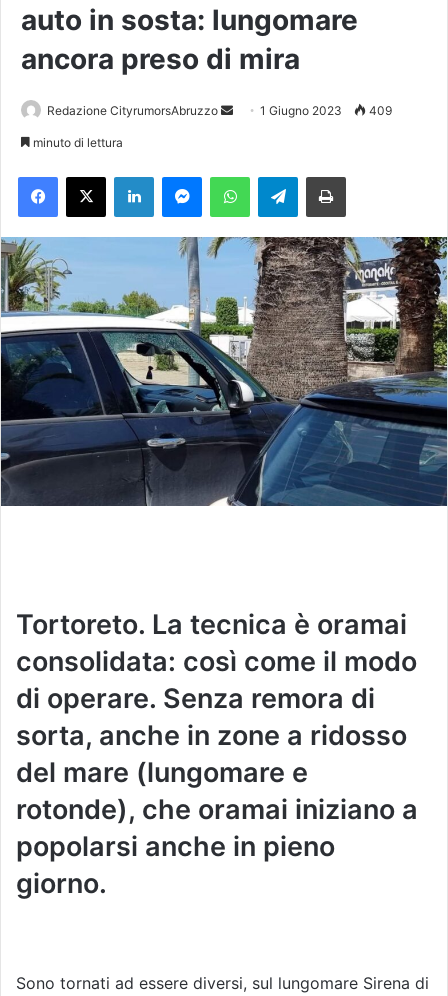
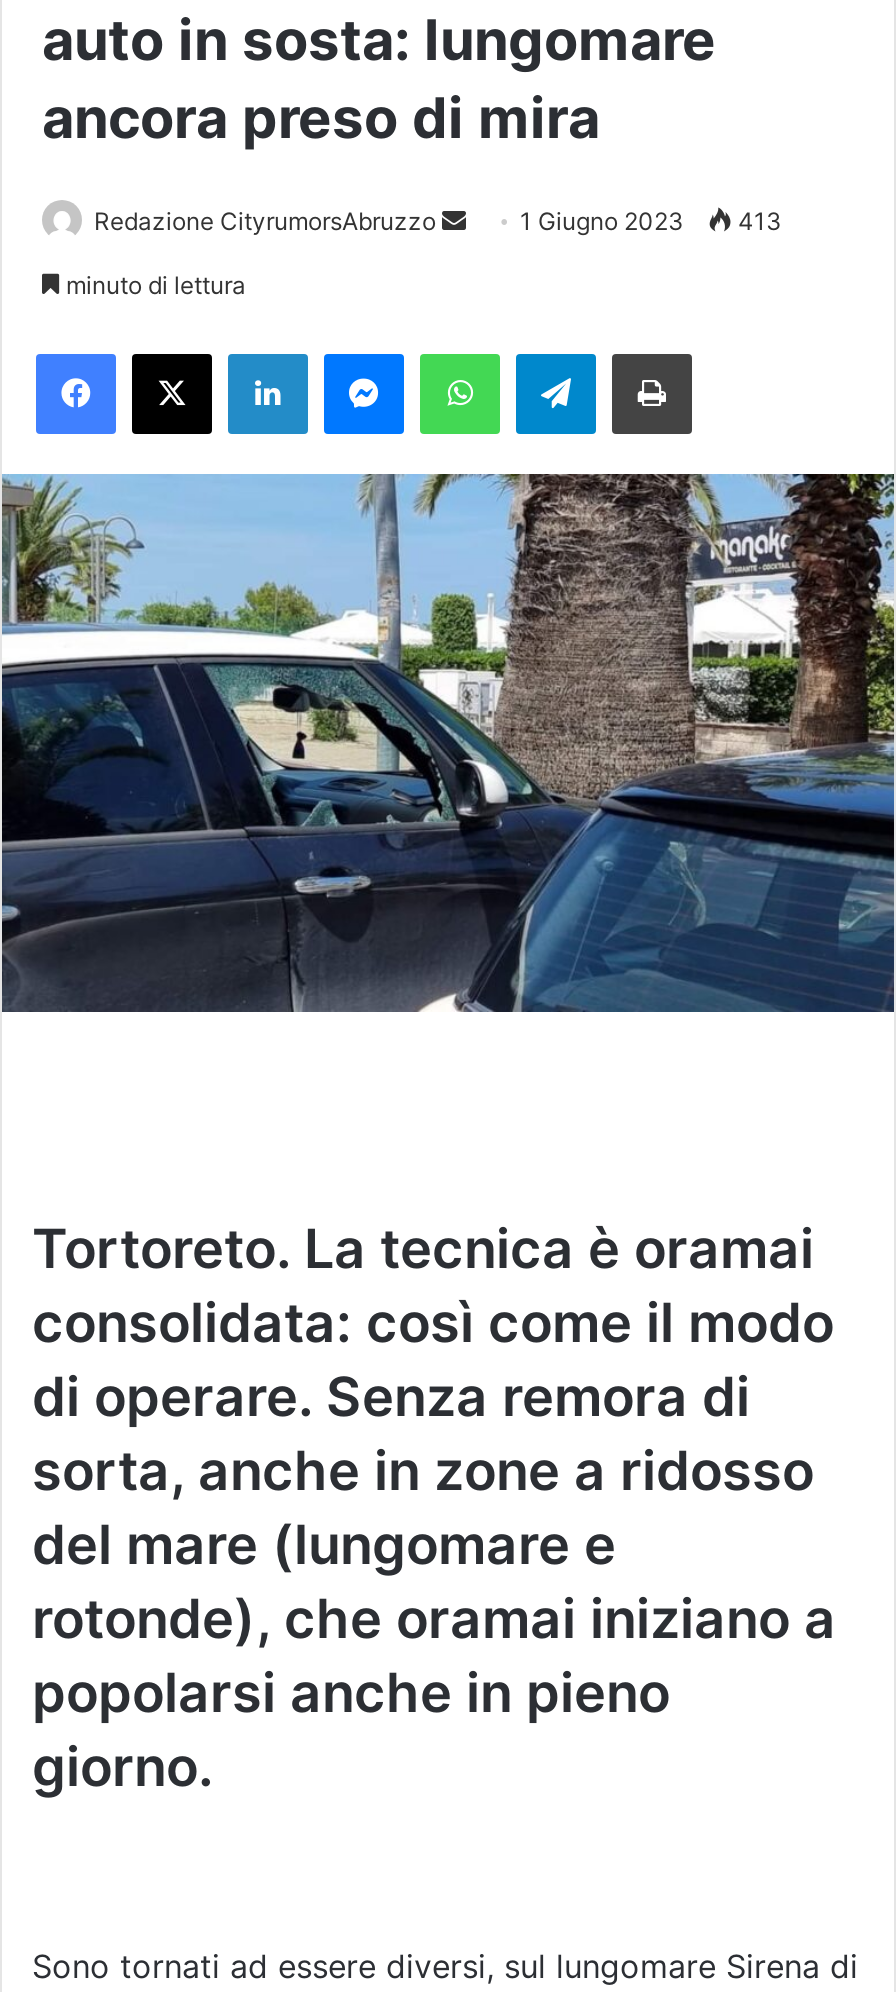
- 409
+ 413
